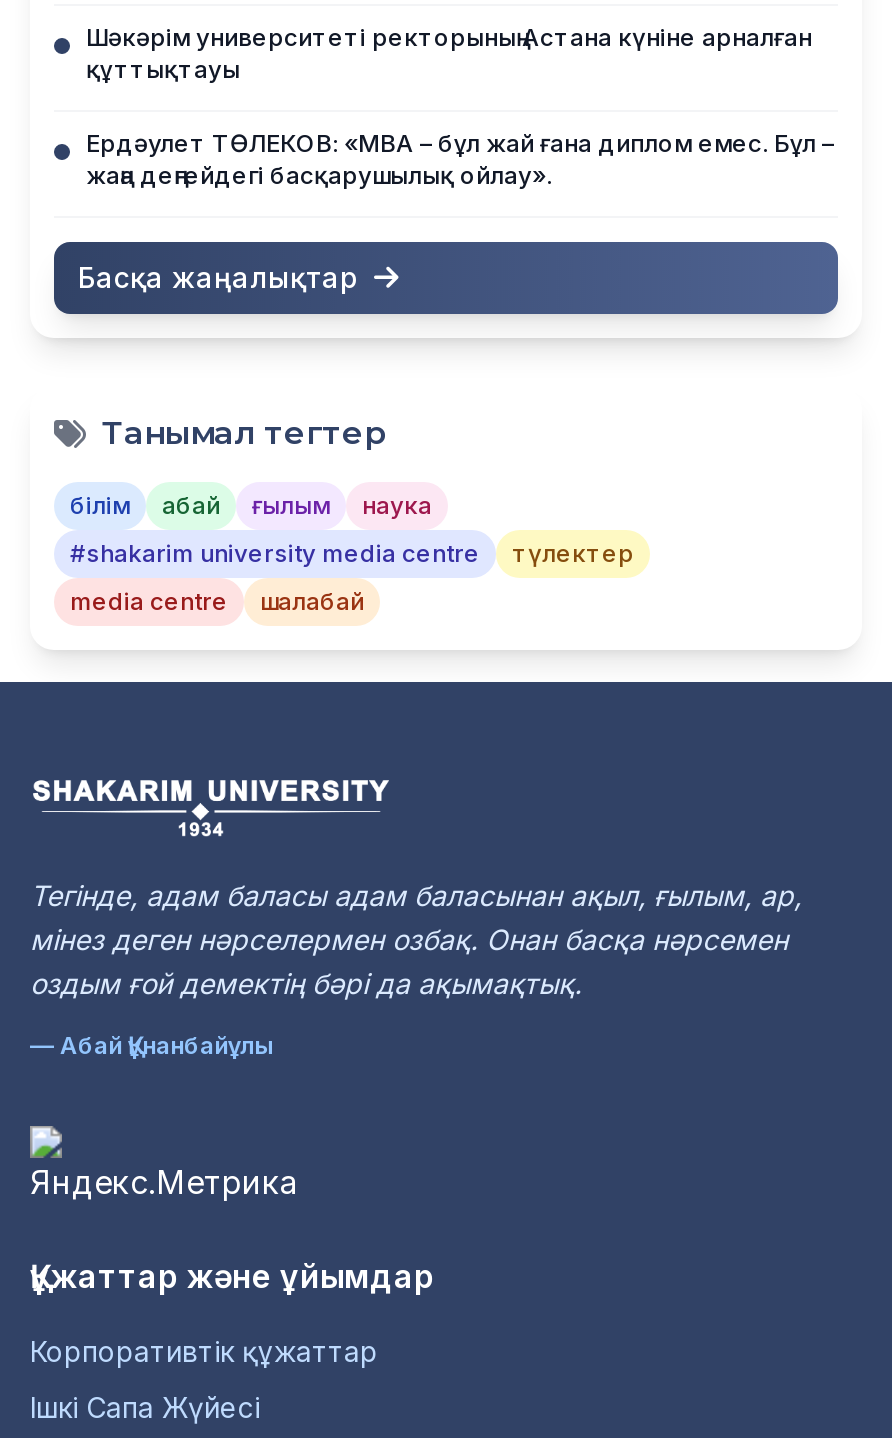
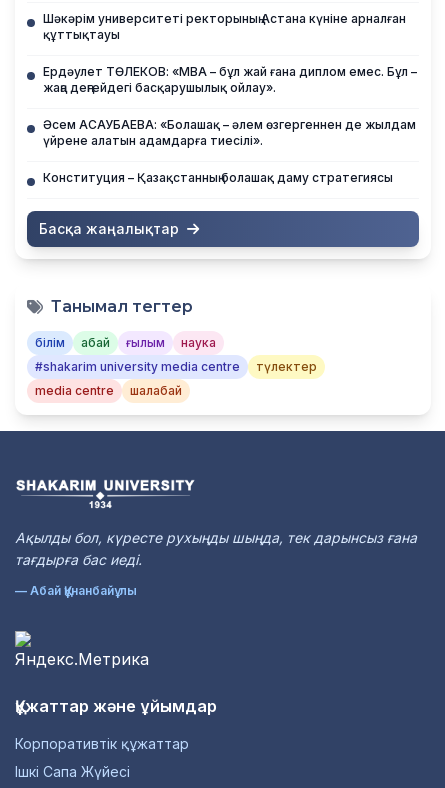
+ Әсем АСАУБАЕВА: «Болашақ – әлем өзгергеннен де жылдам
+ үйрене алатын адамдарға тиесілі».
+ Конституция – Қазақстанның болашақ даму стратегиясы

moved down: Басқа жаңалықтар | Танымал тегтер | білім | ... | media centre | шалабай

- Тегінде, адам баласы адам баласынан ақыл, ғылым, ар,
- мінез деген нәрселермен озбақ. Онан басқа нәрсемен
- оздым ғой демектің бәрі да ақымақтық.
+ Ақылды бол, күресте рухыңды шыңда, тек дарынсыз ғана
+ тағдырға бас иеді.
